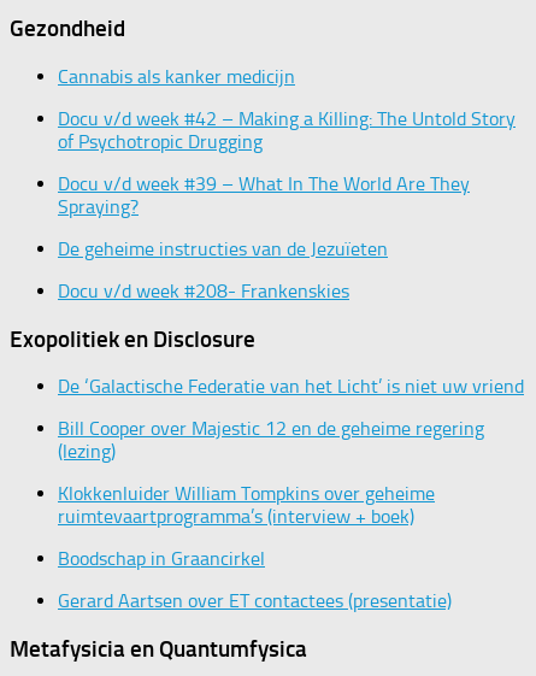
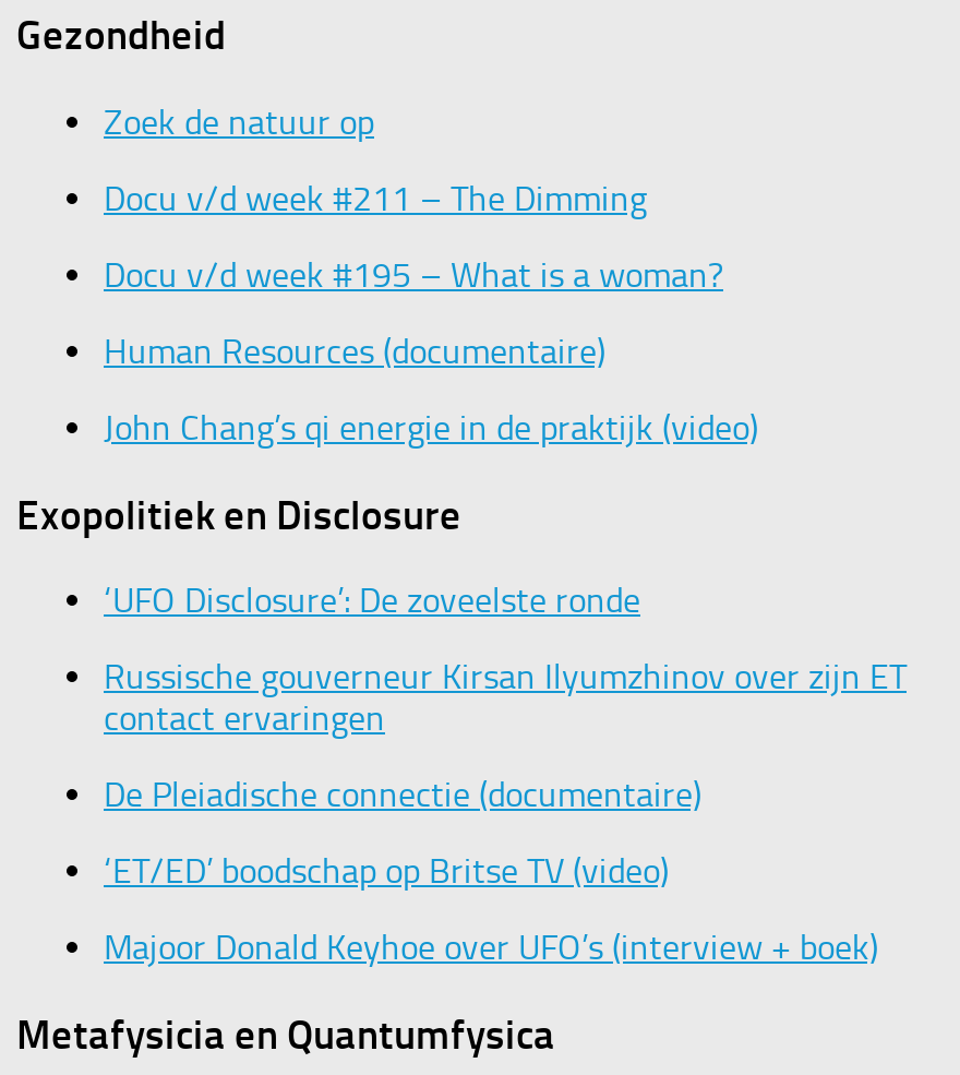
- Cannabis als kanker medicijn
+ Zoek de natuur op

- Docu v/d week #42 – Making a Killing: The Untold Story
- of Psychotropic Drugging
+ Docu v/d week #211 – The Dimming

- Docu v/d week #39 – What In The World Are They
- Spraying?
+ Docu v/d week #195 – What is a woman?

- De geheime instructies van de Jezuïeten
+ Human Resources (documentaire)

- Docu v/d week #208- Frankenskies
+ John Chang’s qi energie in de praktijk (video)

- De ‘Galactische Federatie van het Licht’ is niet uw vriend
+ ‘UFO Disclosure’: De zoveelste ronde

- Bill Cooper over Majestic 12 en de geheime regering
- (lezing)
+ Russische gouverneur Kirsan Ilyumzhinov over zijn ET
+ contact ervaringen

- Klokkenluider William Tompkins over geheime
- ruimtevaartprogramma’s (interview + boek)
+ De Pleiadische connectie (documentaire)

- Boodschap in Graancirkel
+ ‘ET/ED’ boodschap op Britse TV (video)

- Gerard Aartsen over ET contactees (presentatie)
+ Majoor Donald Keyhoe over UFO’s (interview + boek)
